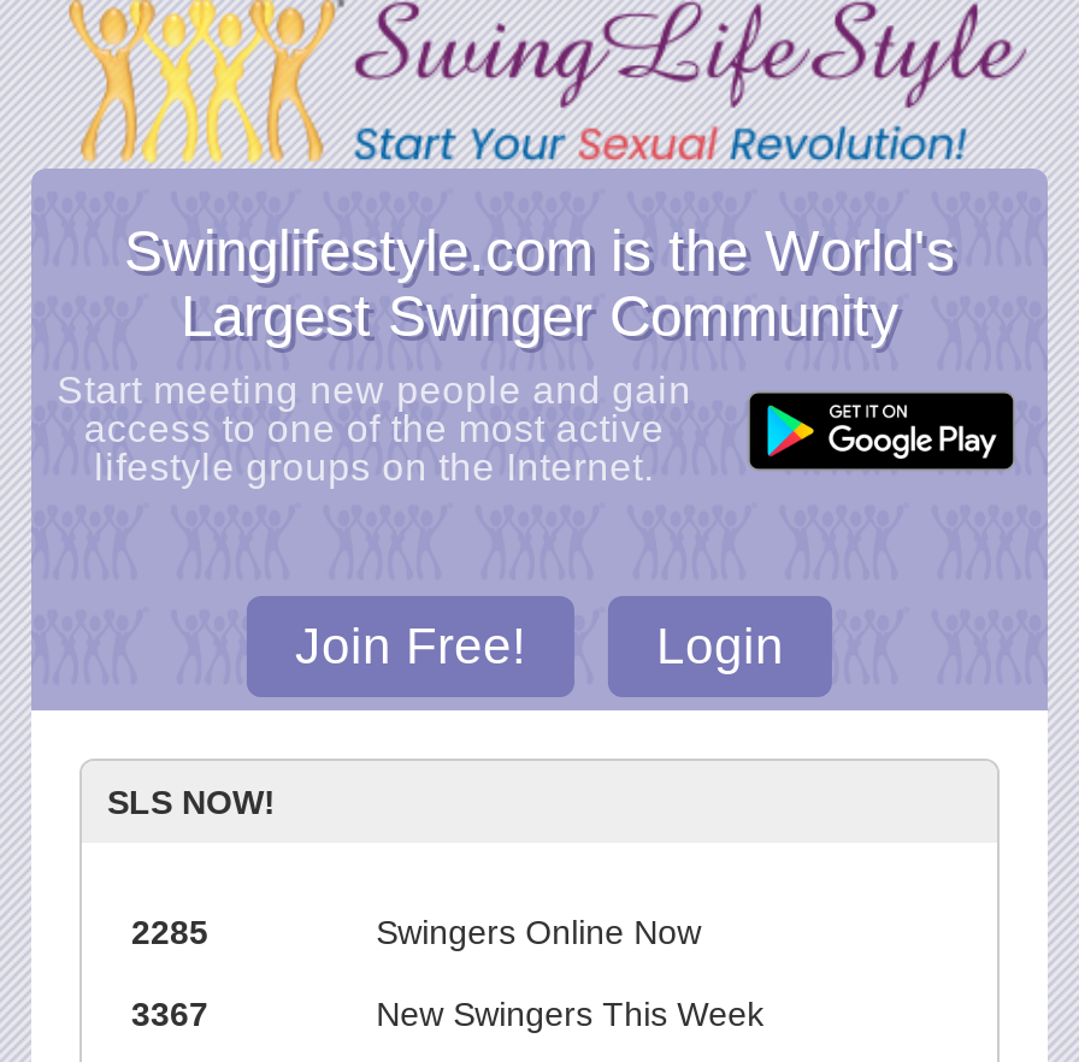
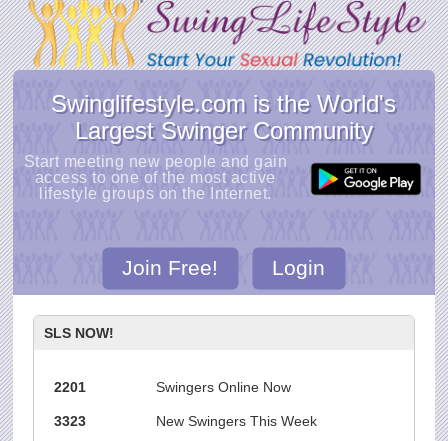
- 2285
+ 2201

- 3367
+ 3323
